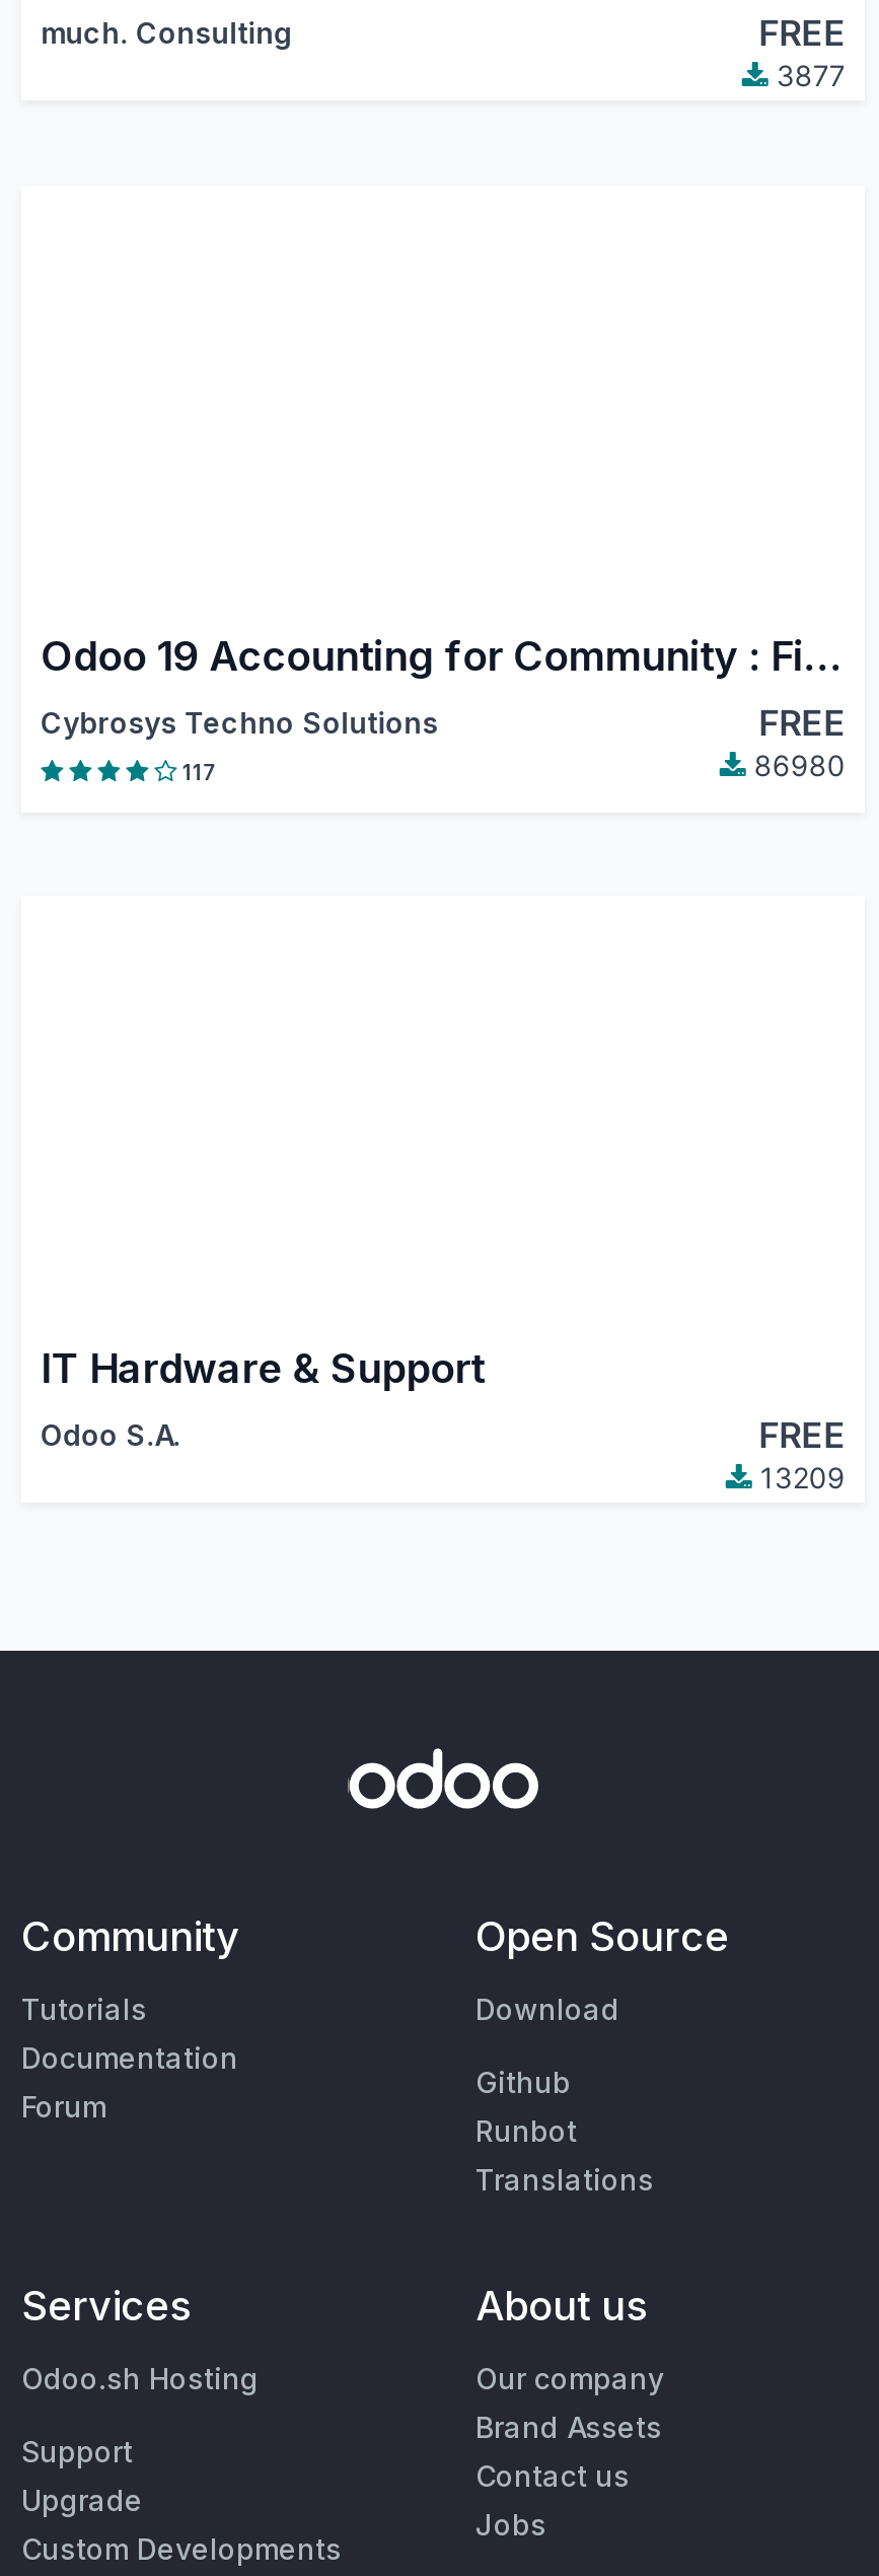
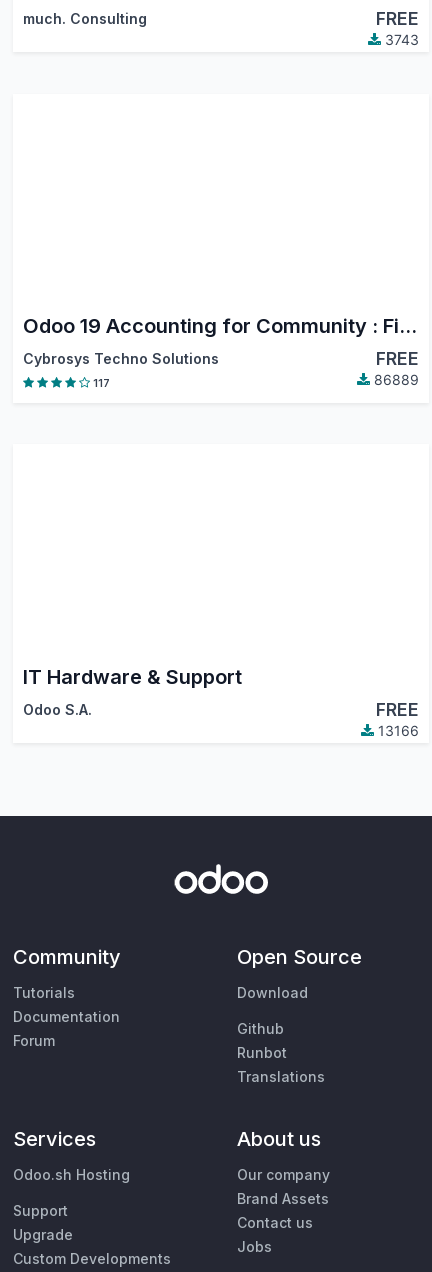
- 3877
+ 3743

- 86980
+ 86889

- 13209
+ 13166
